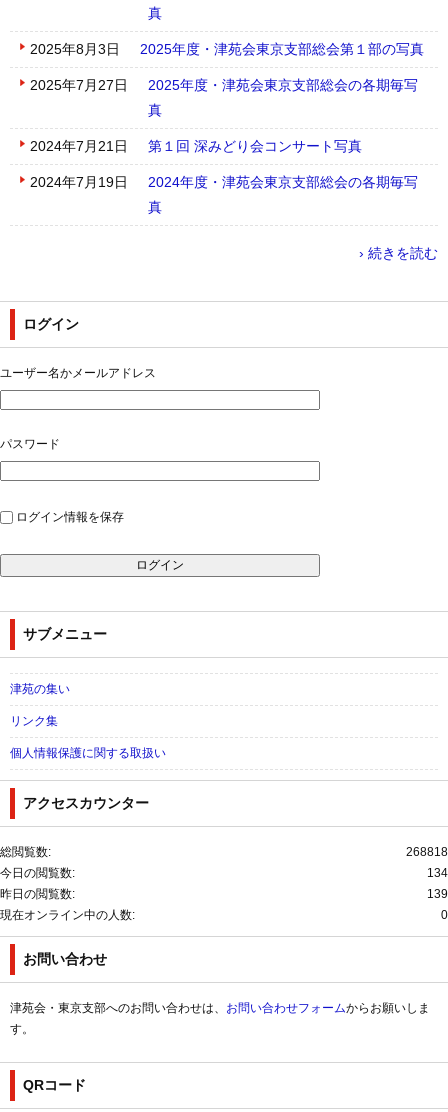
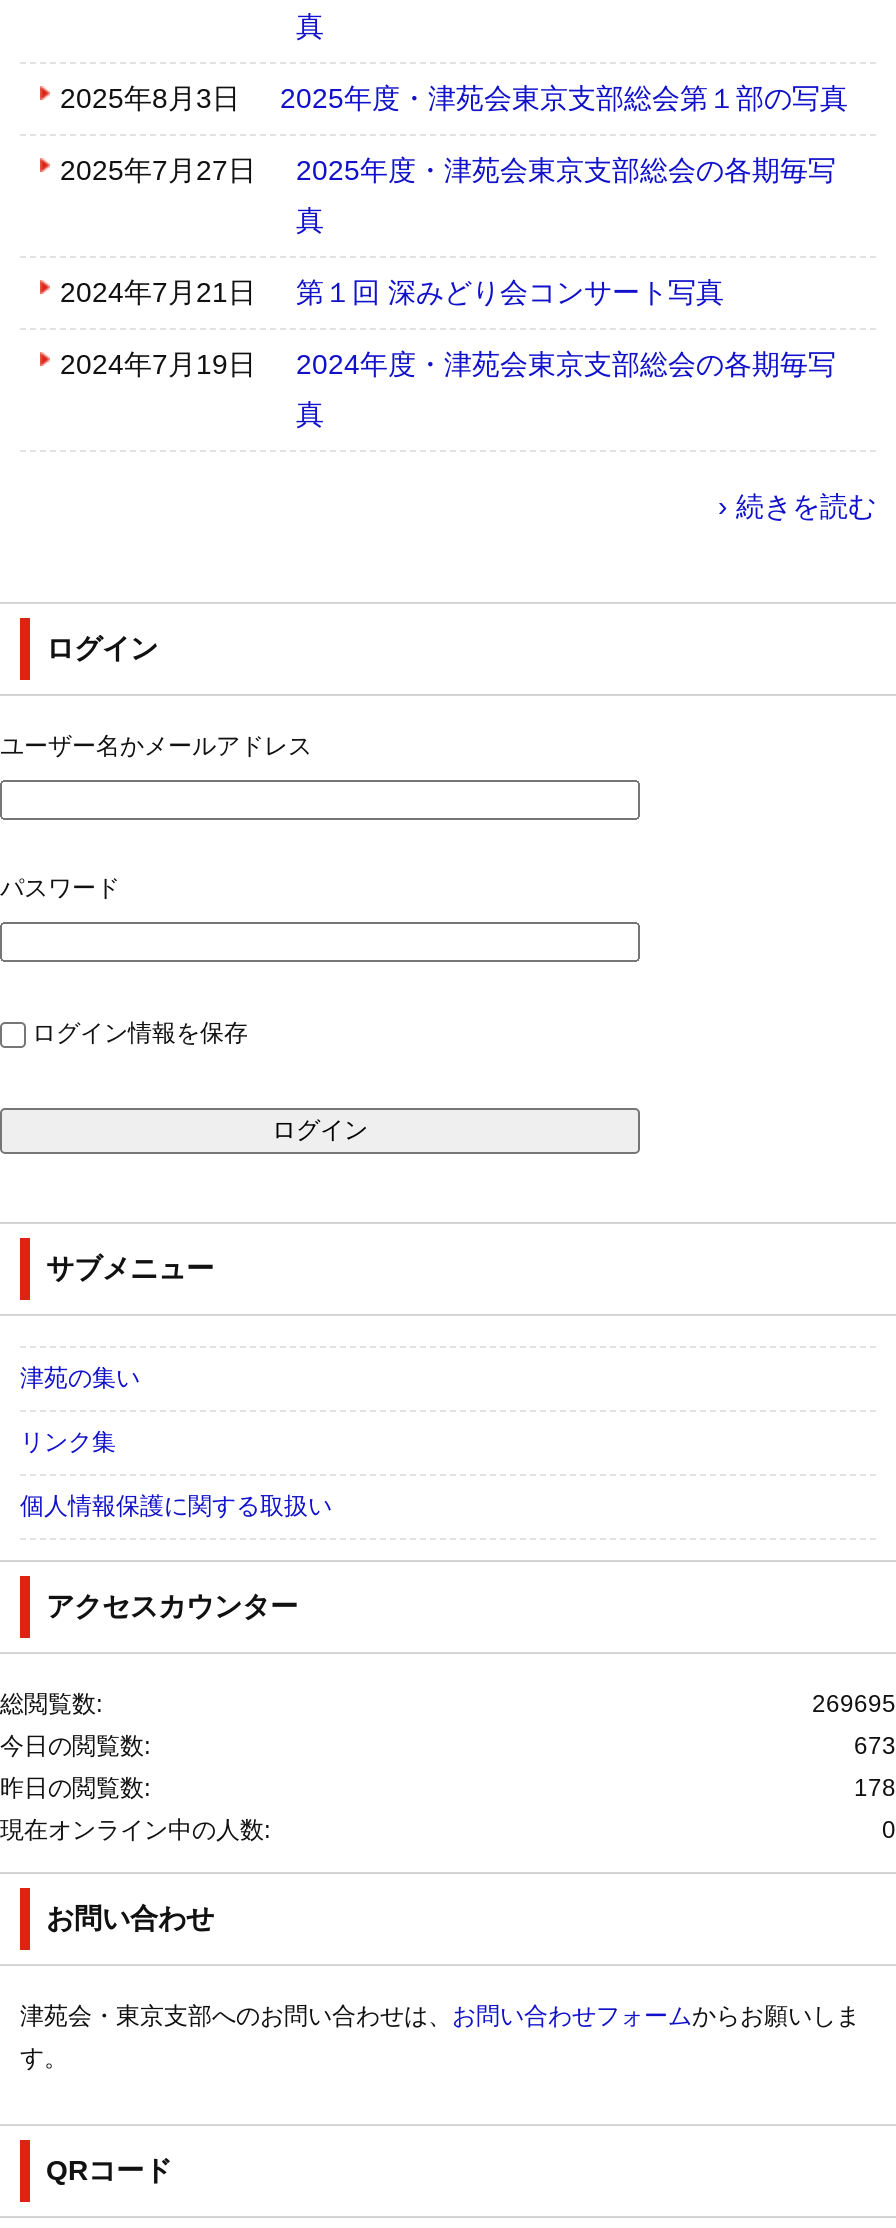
- 268818
+ 269695

- 134
+ 673

- 139
+ 178
